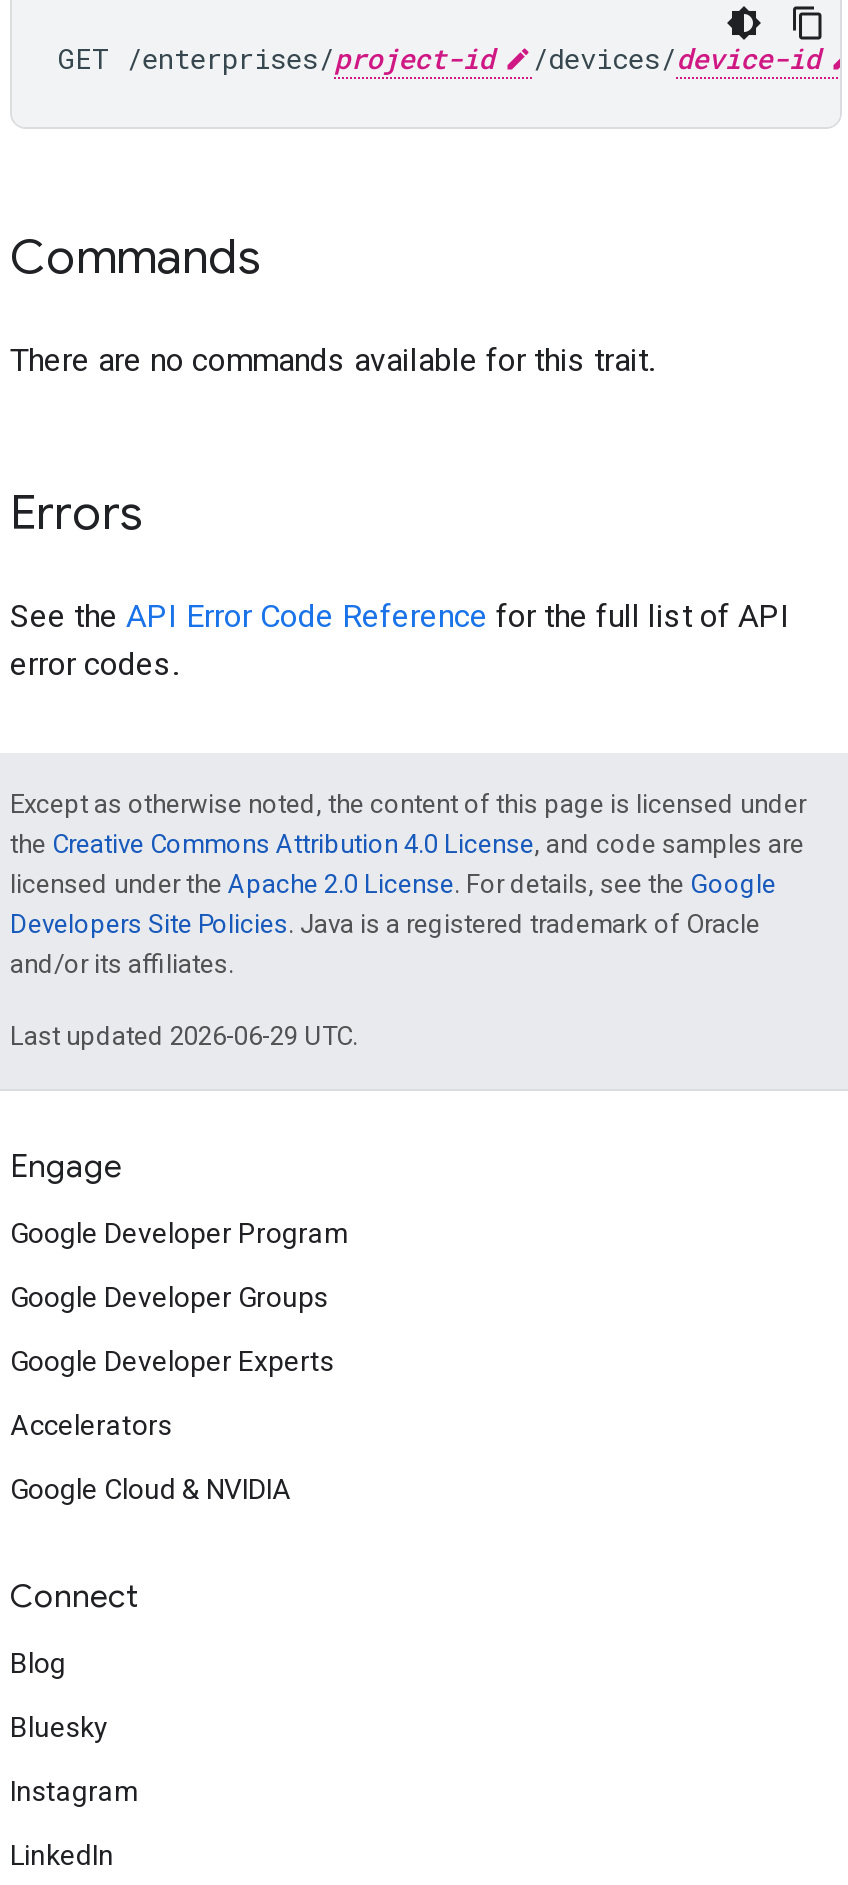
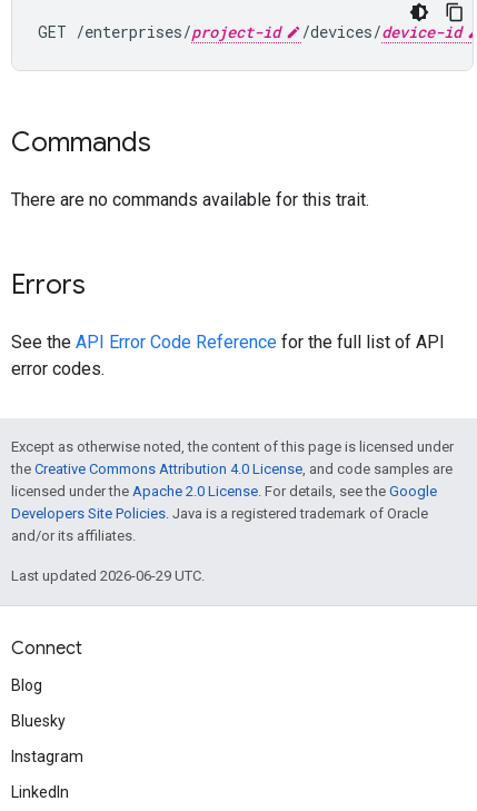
- Engage
- Google Developer Program
- Google Developer Groups
- Google Developer Experts
- Accelerators
- Google Cloud & NVIDIA
